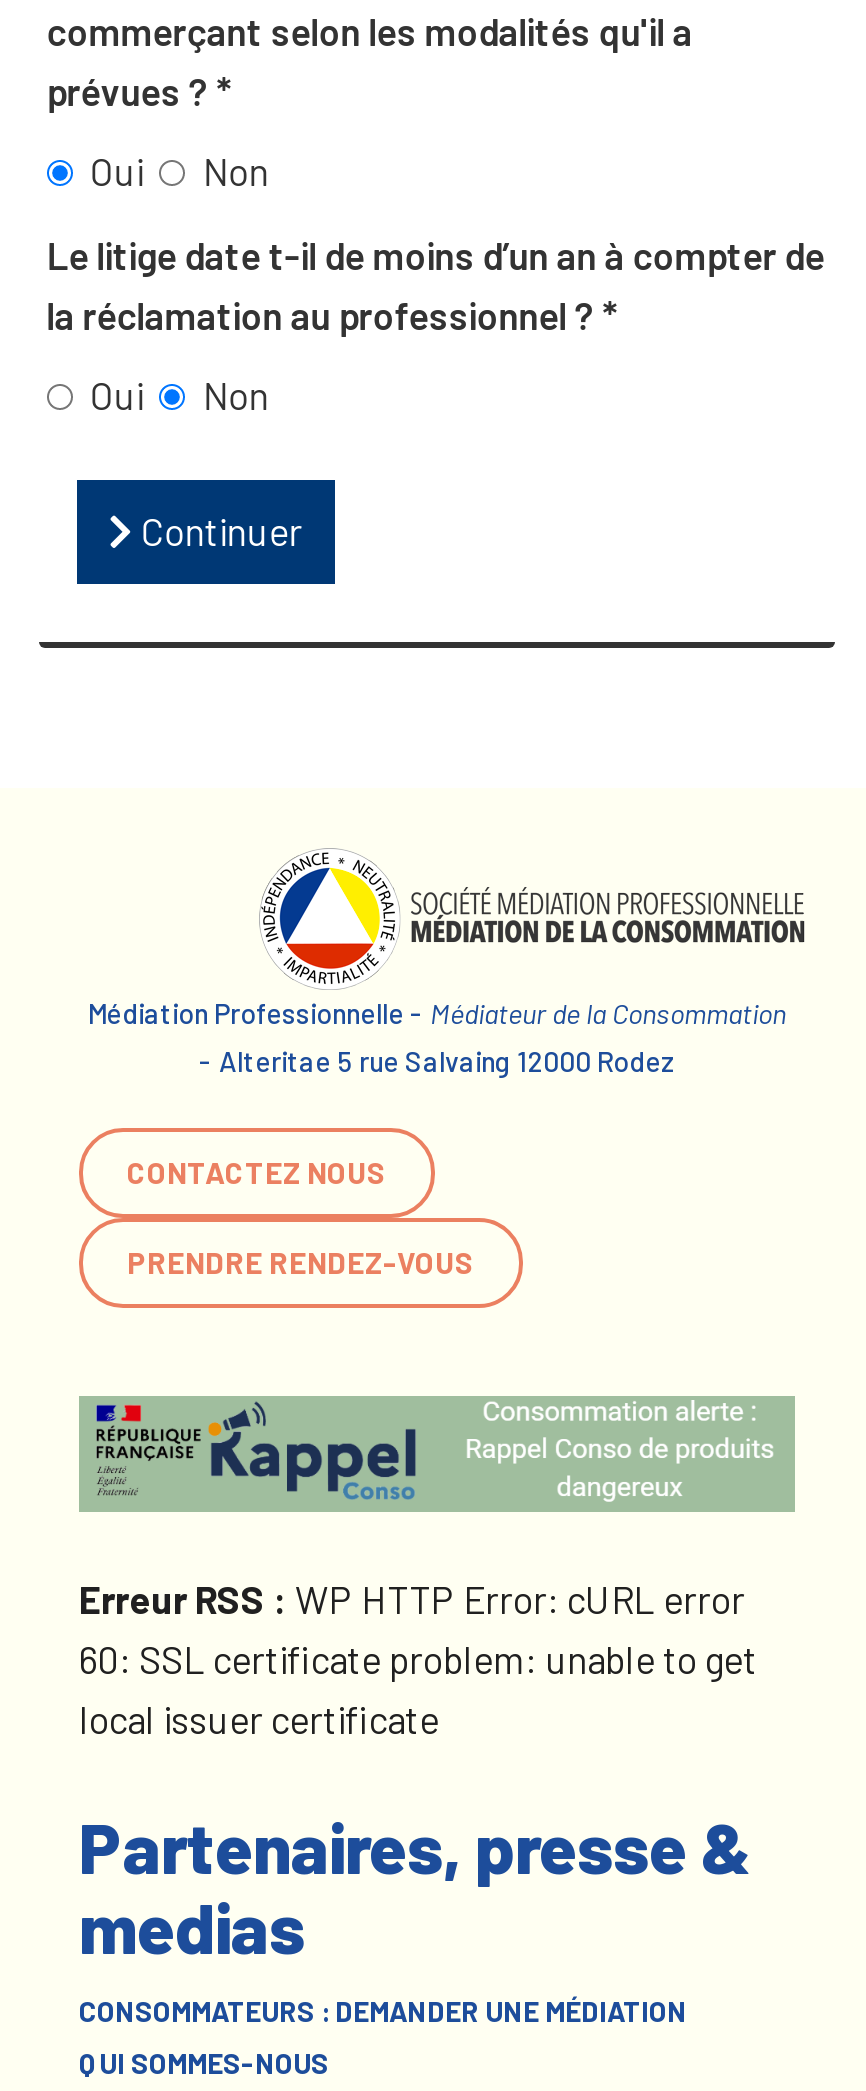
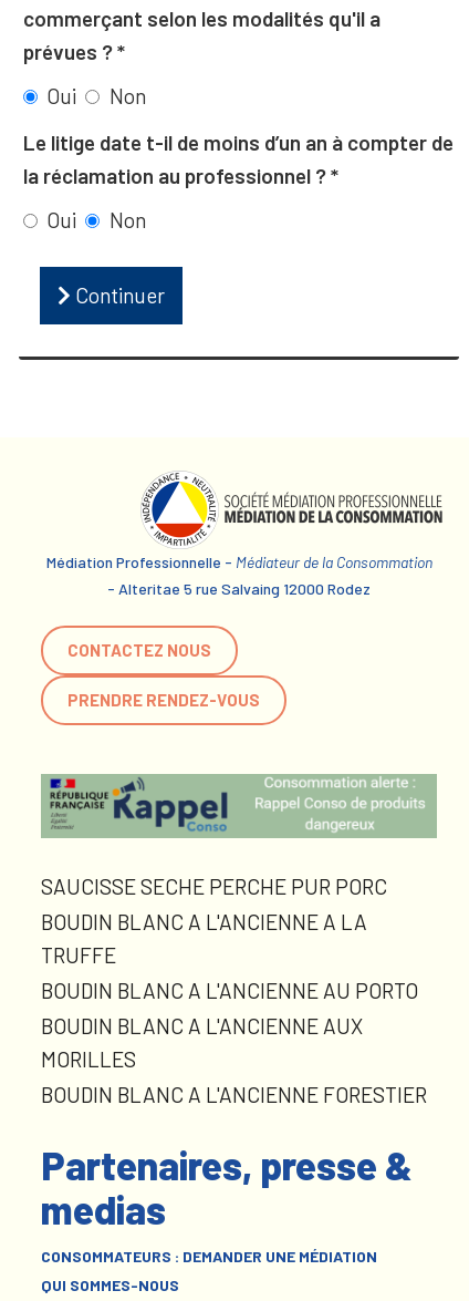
- Erreur RSS : WP HTTP Error: cURL error
- 60: SSL certificate problem: unable to get
- local issuer certificate
+ SAUCISSE SECHE PERCHE PUR PORC
+ BOUDIN BLANC A L'ANCIENNE A LA
+ TRUFFE
+ BOUDIN BLANC A L'ANCIENNE AU PORTO
+ BOUDIN BLANC A L'ANCIENNE AUX
+ MORILLES
+ BOUDIN BLANC A L'ANCIENNE FORESTIER
